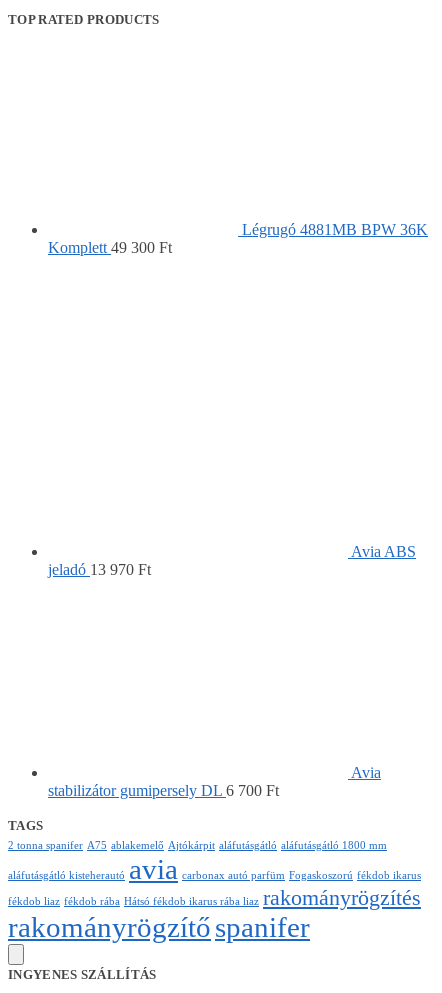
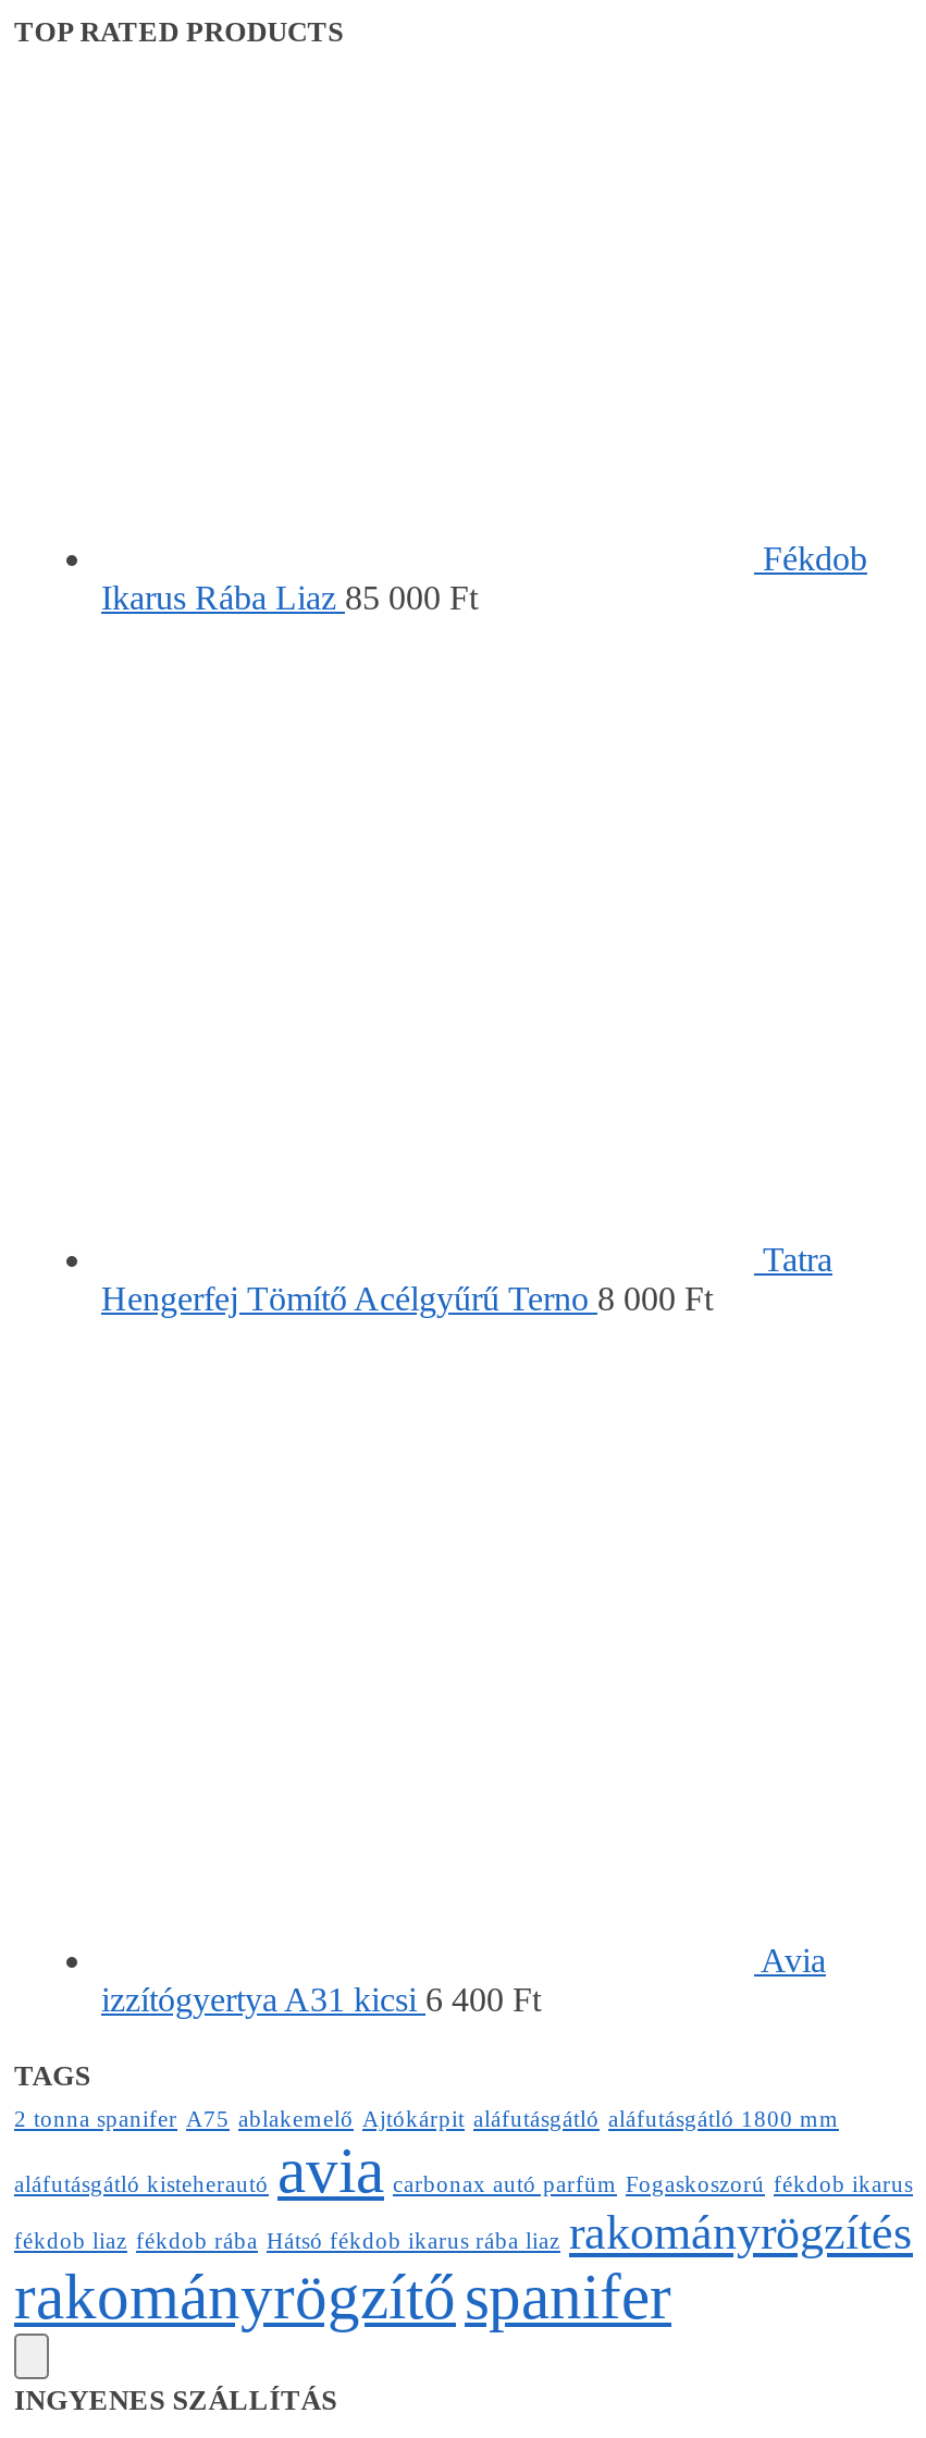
- Légrugó 4881MB BPW 36K
- Komplett 49 300 Ft
+ Fékdob
+ Ikarus Rába Liaz 85 000 Ft

- Avia ABS
- jeladó 13 970 Ft
+ Tatra
+ Hengerfej Tömítő Acélgyűrű Terno 8 000 Ft

- stabilizátor gumipersely DL 6 700 Ft
+ izzítógyertya A31 kicsi 6 400 Ft
